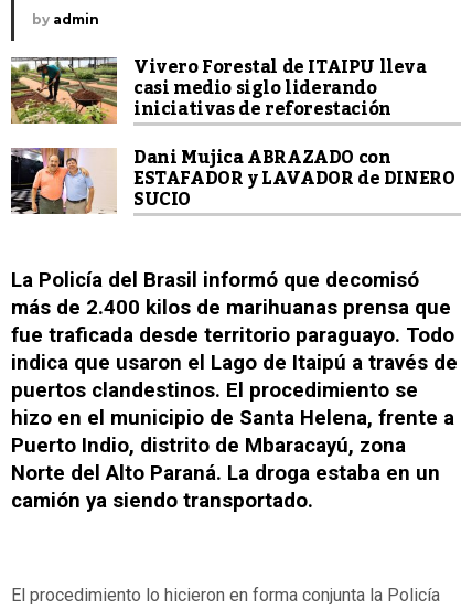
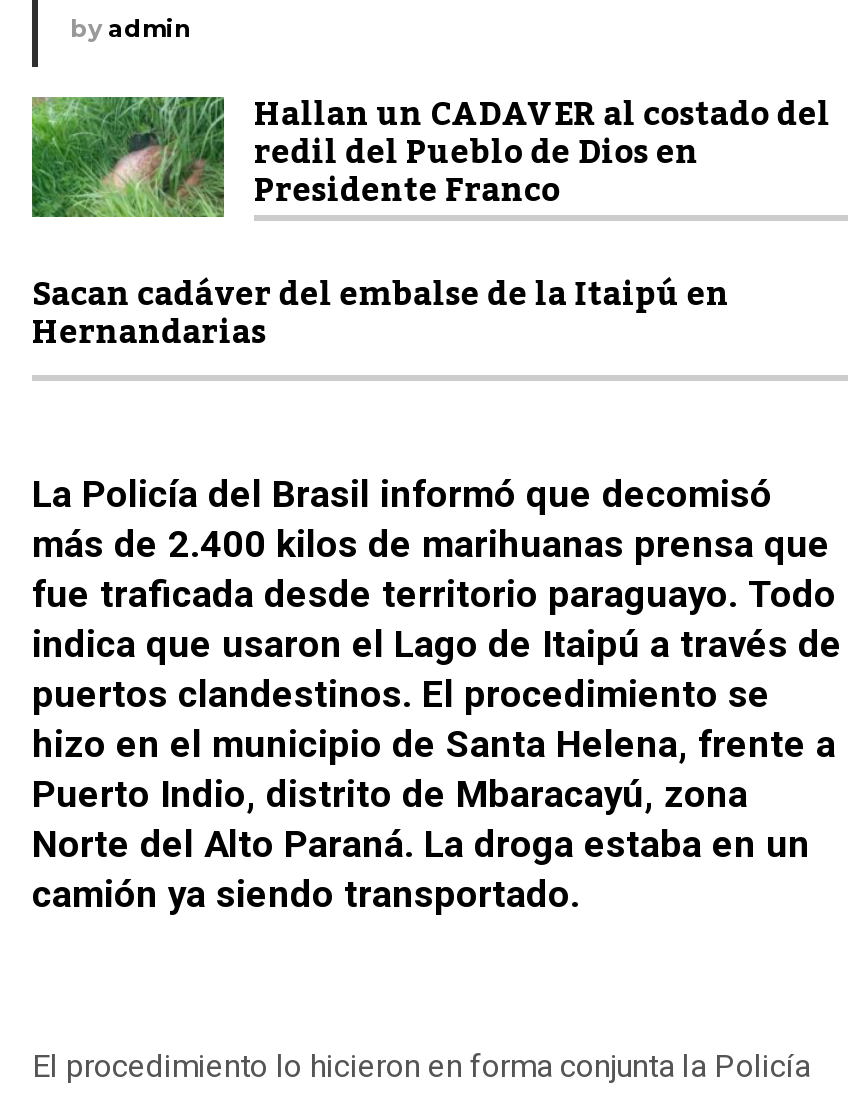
- [image]
- Vivero Forestal de ITAIPU lleva
- casi medio siglo liderando
- iniciativas de reforestación
- Dani Mujica ABRAZADO con
- ESTAFADOR y LAVADOR de DINERO
- SUCIO
+ [image]
+ Hallan un CADAVER al costado del
+ redil del Pueblo de Dios en
+ Presidente Franco
+ Sacan cadáver del embalse de la Itaipú en
+ Hernandarias
